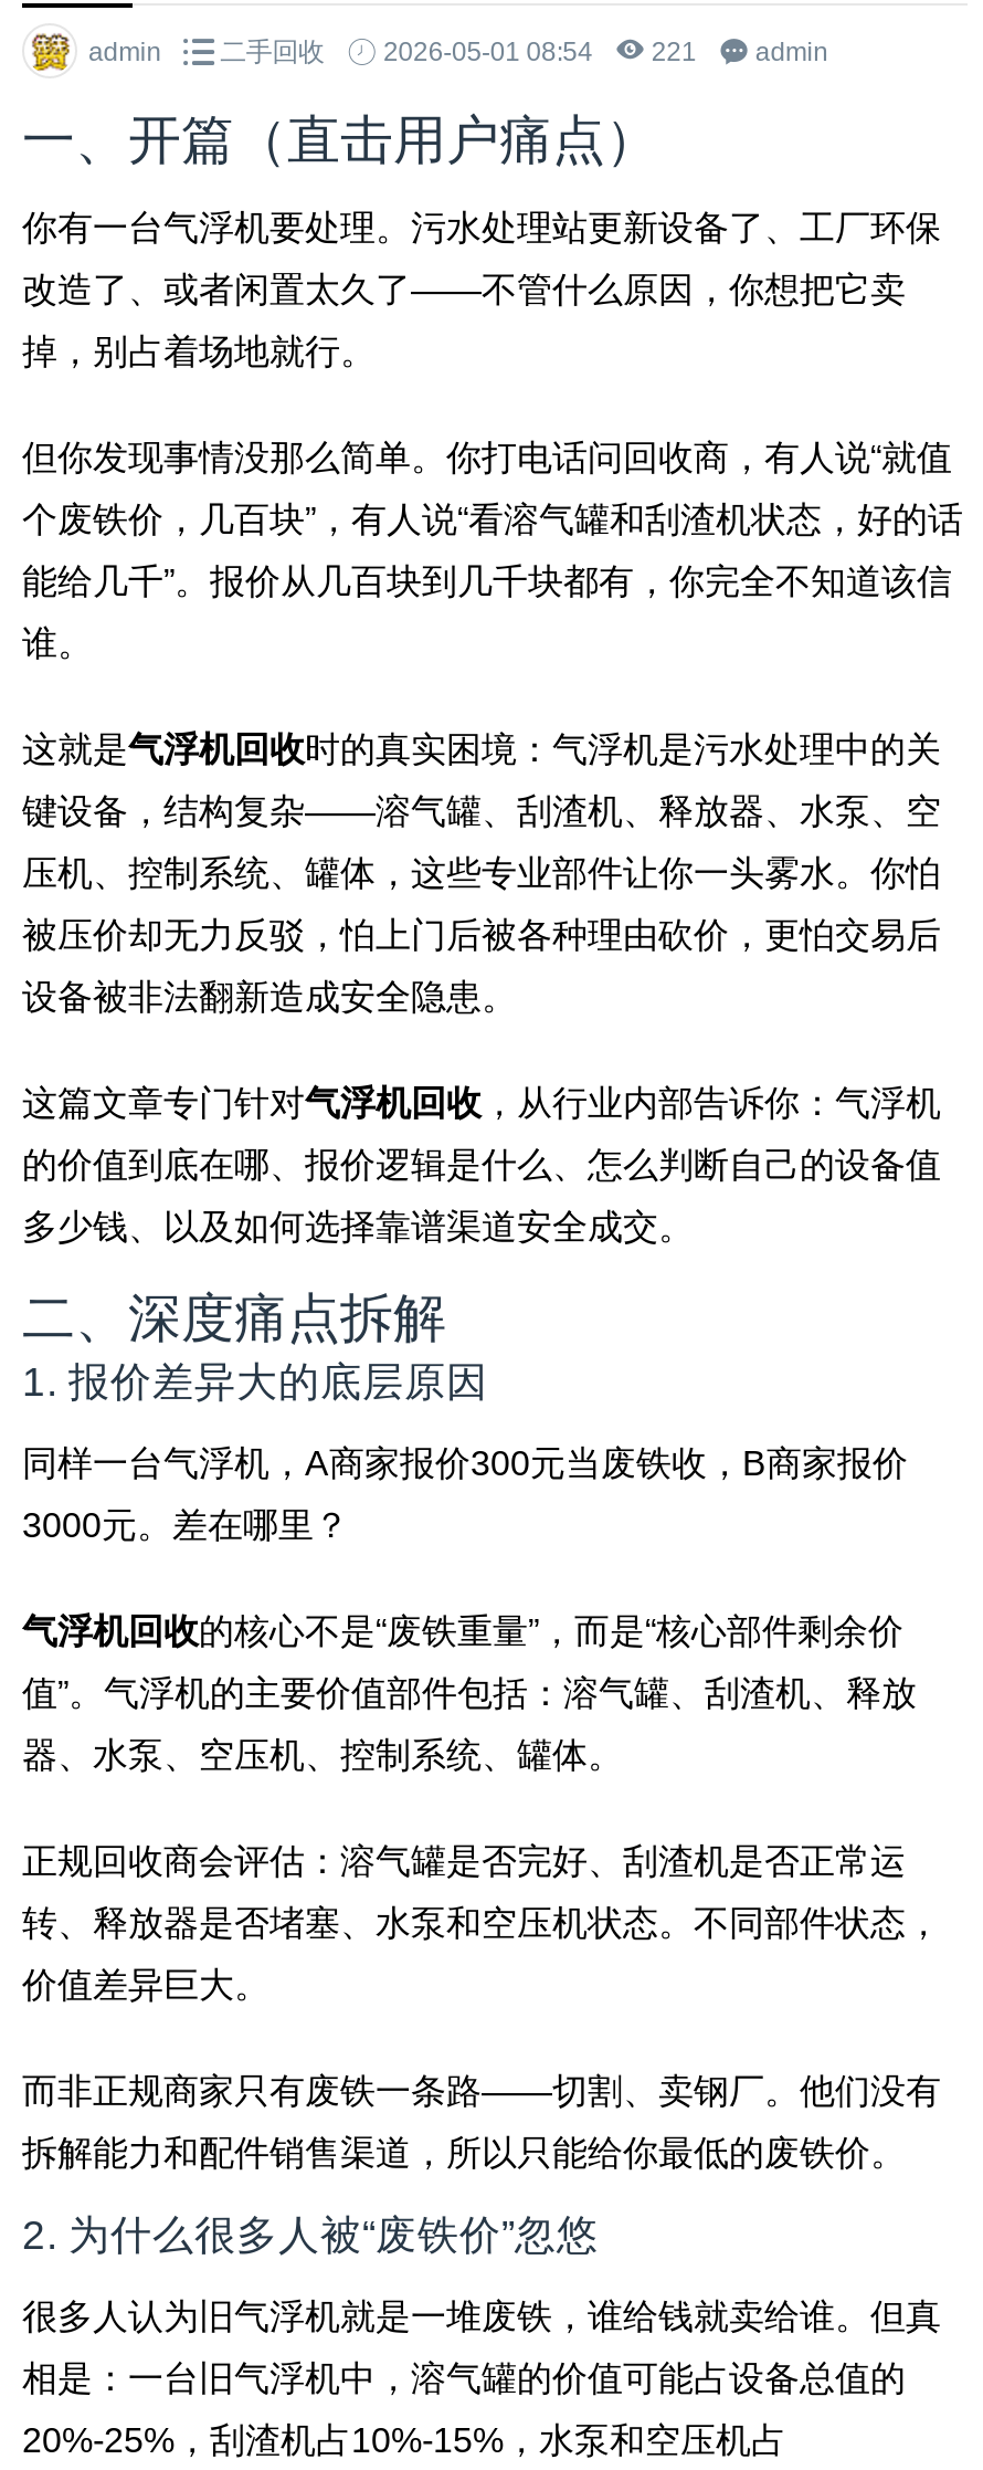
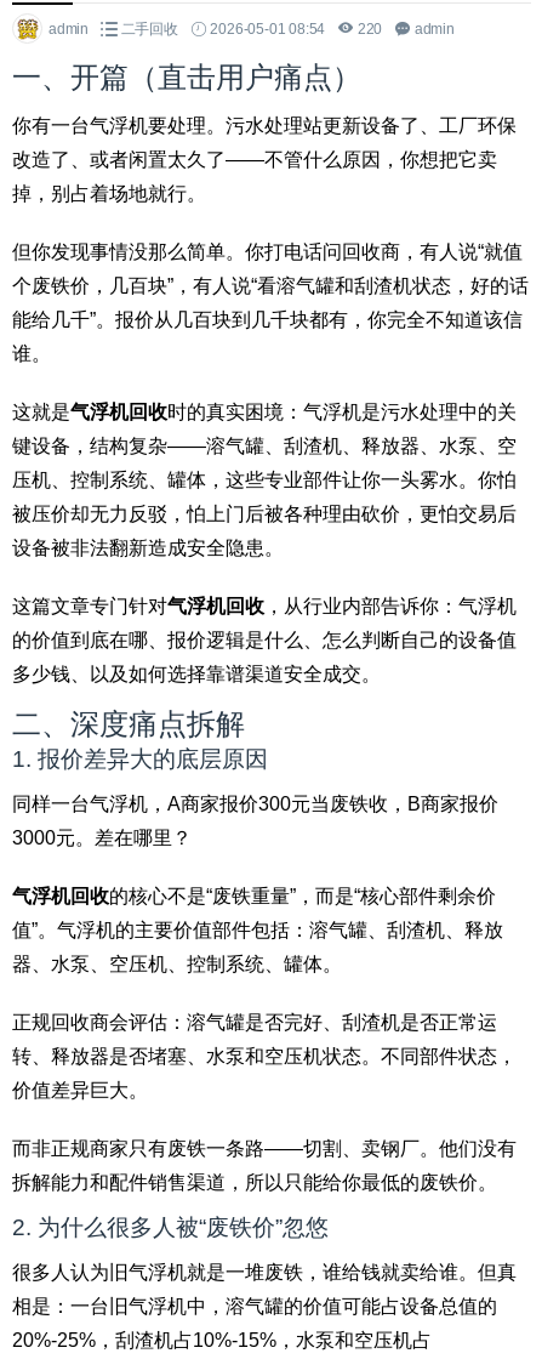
- admin 二手回收 2026-05-01 08:54 221 admin
+ admin 二手回收 2026-05-01 08:54 220 admin
